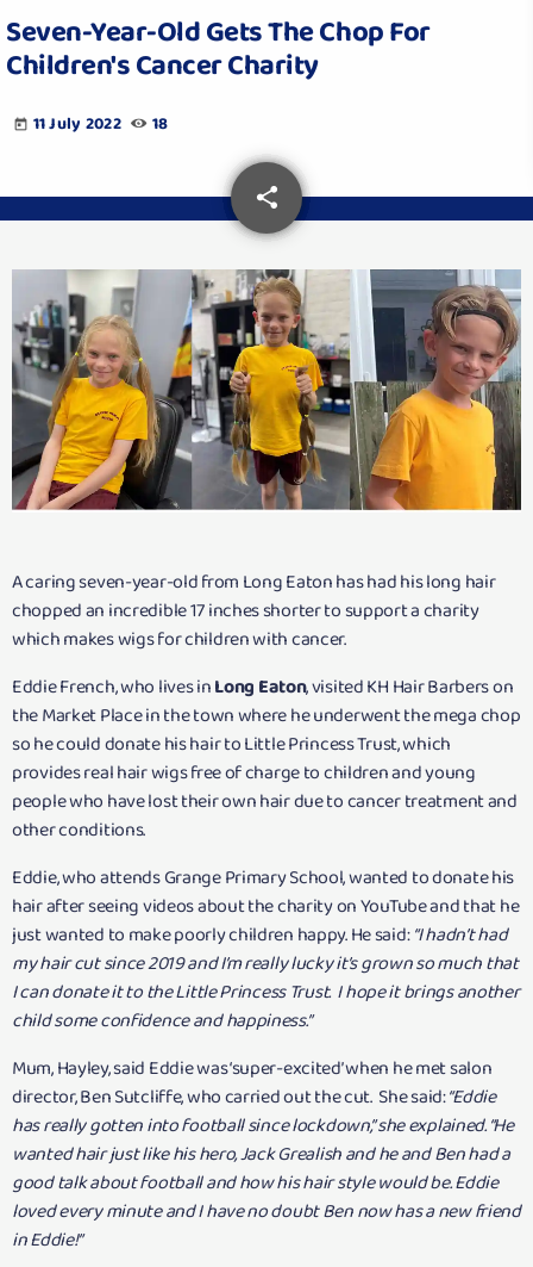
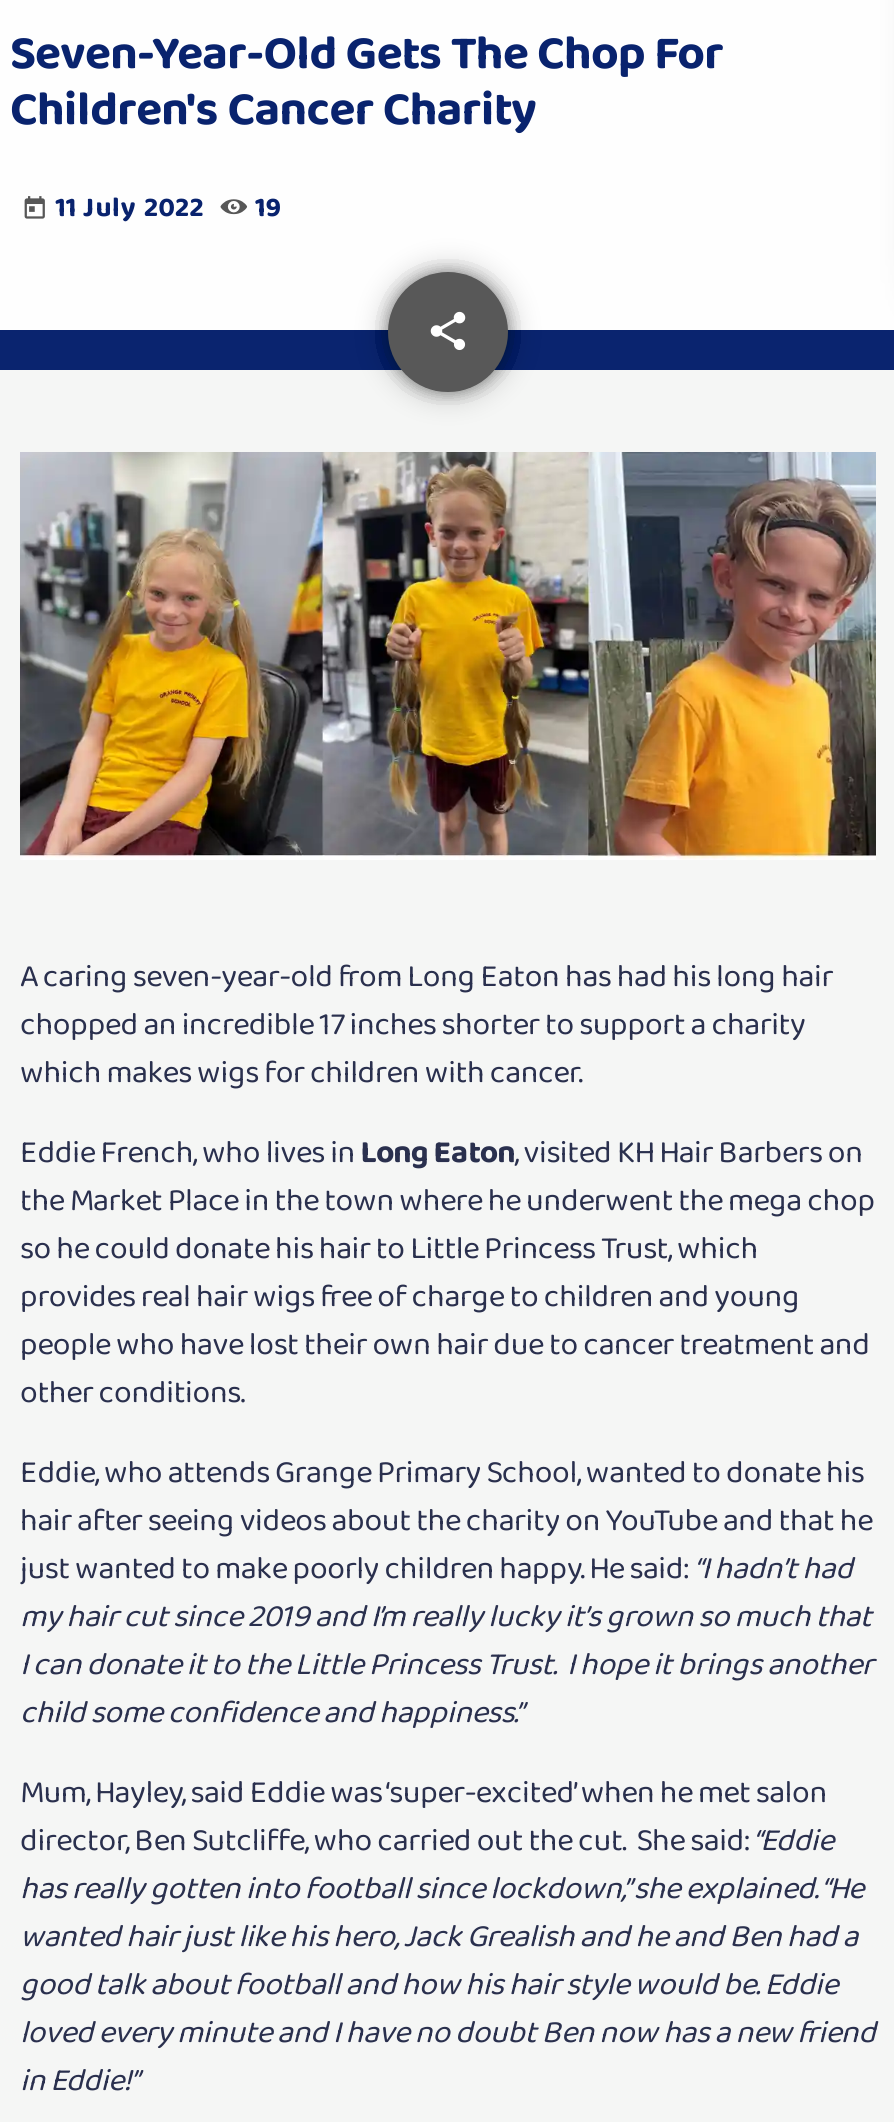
- 18
+ 19
